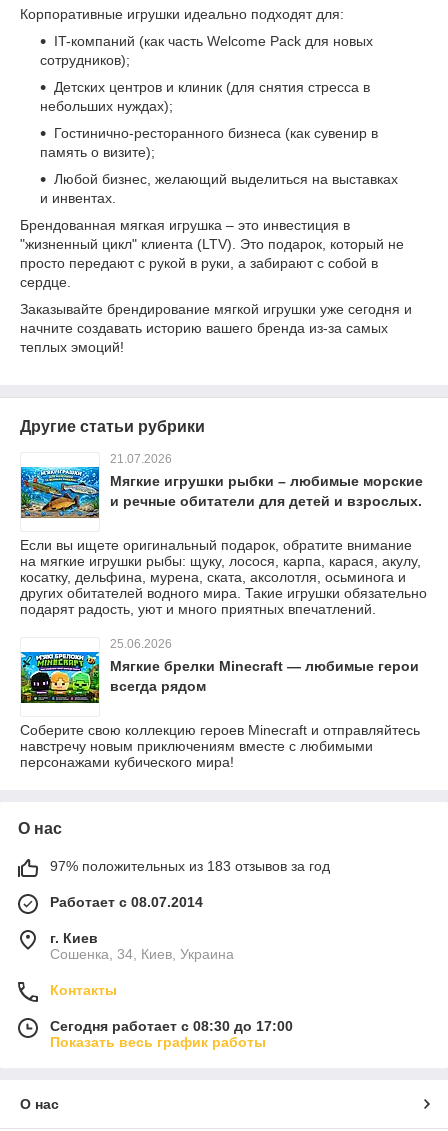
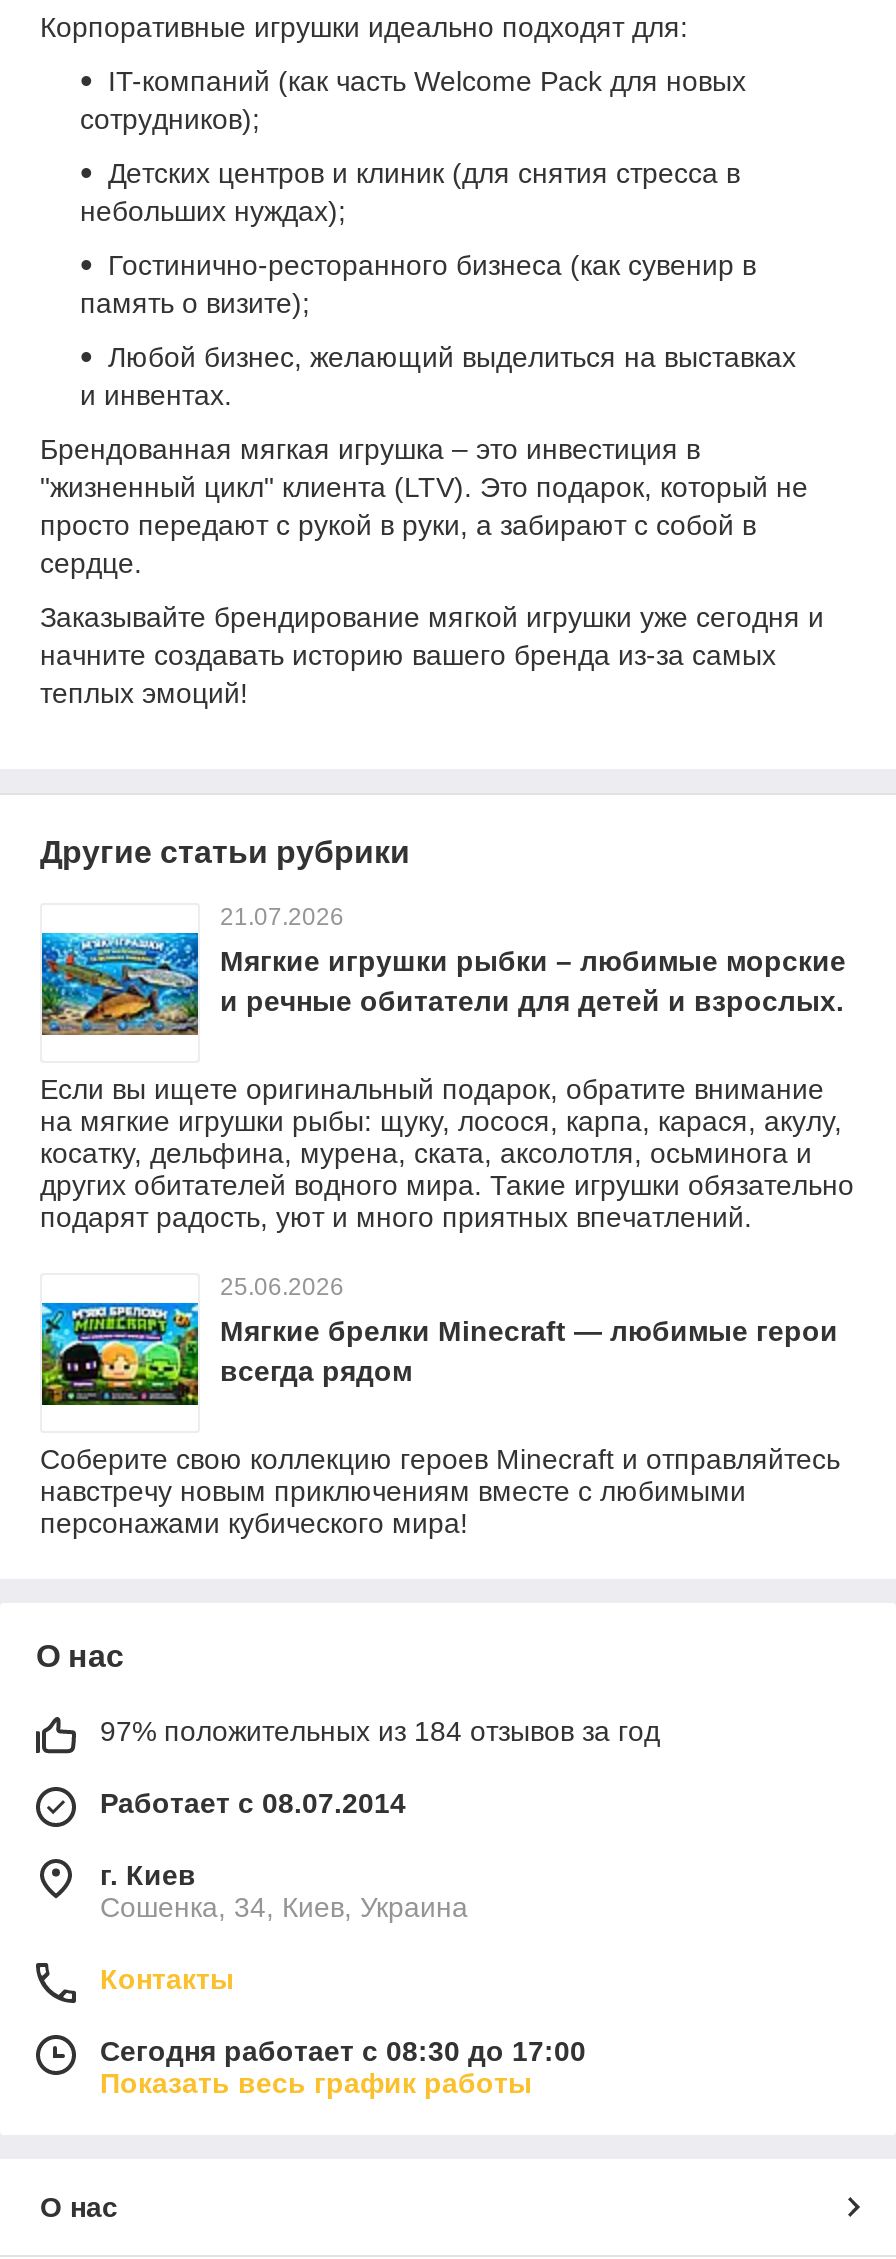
- 97% положительных из 183 отзывов за год
+ 97% положительных из 184 отзывов за год
